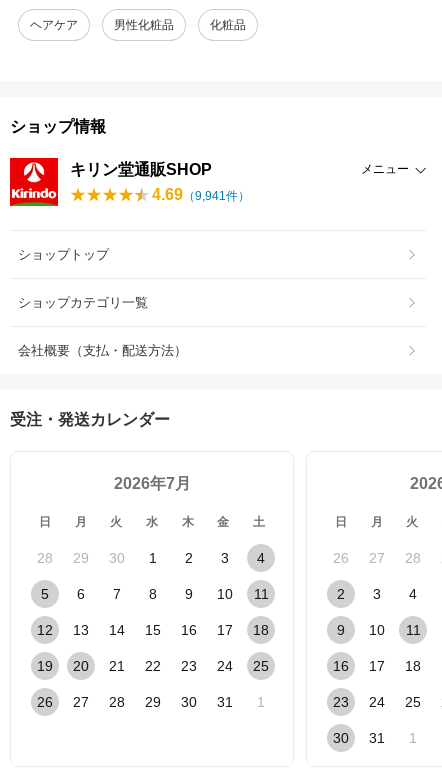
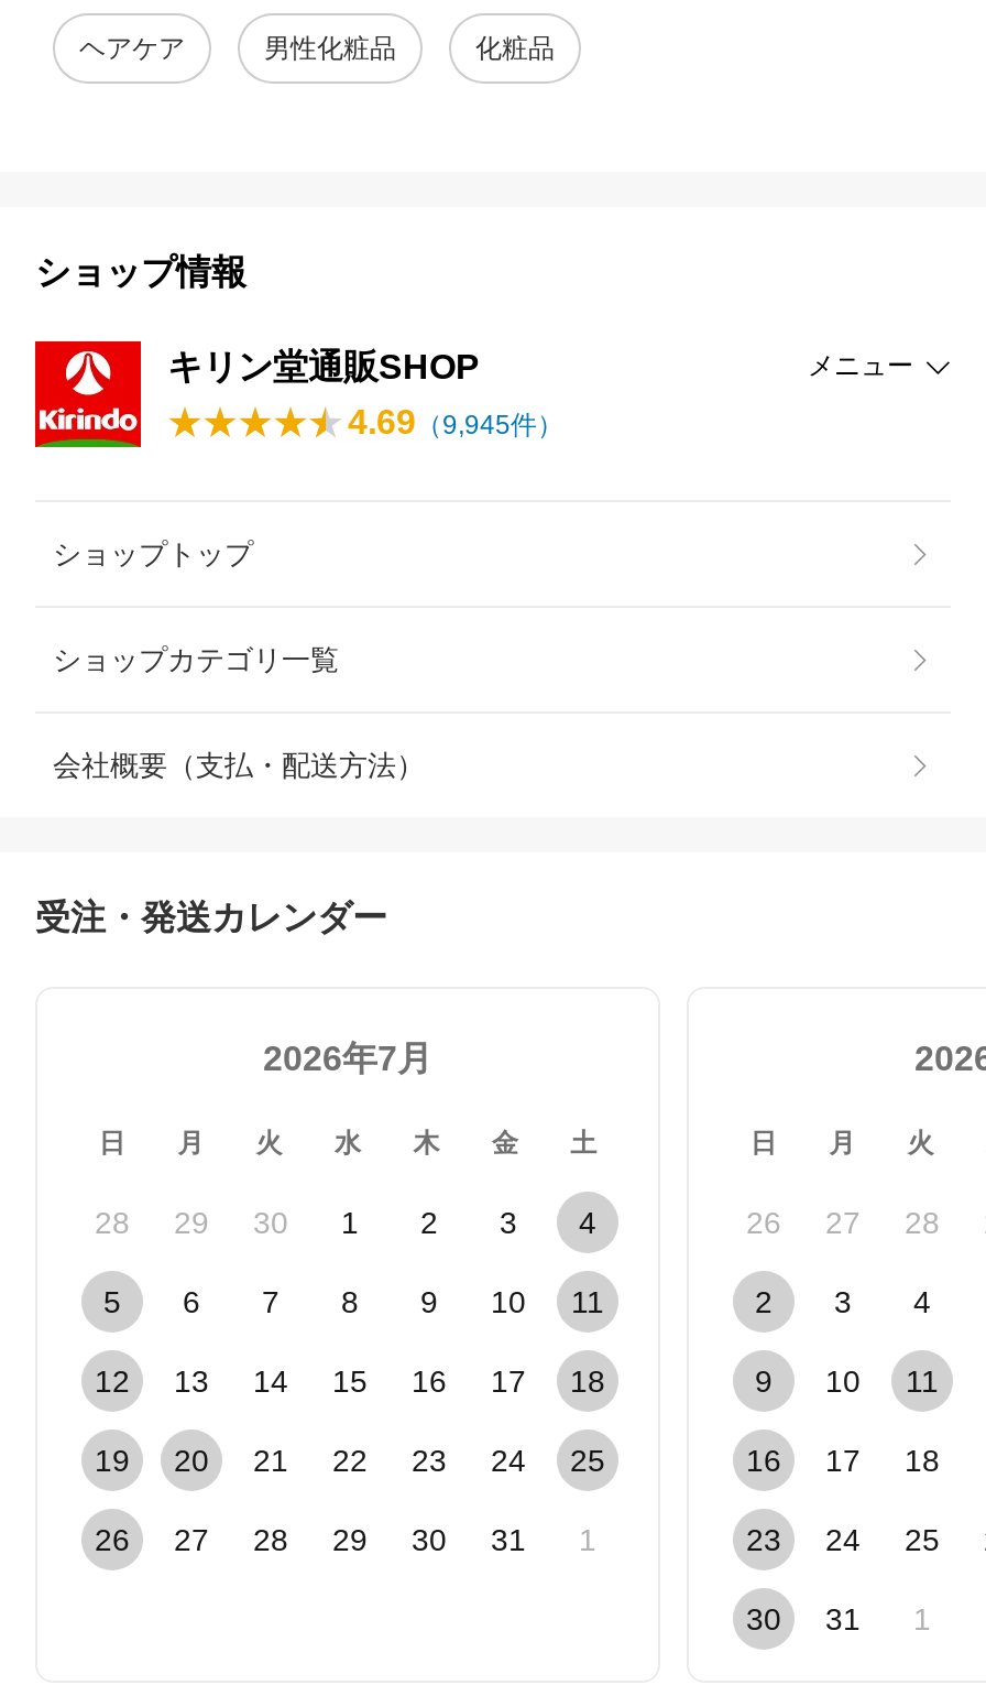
- 4.69（9,941件）
+ 4.69（9,945件）
